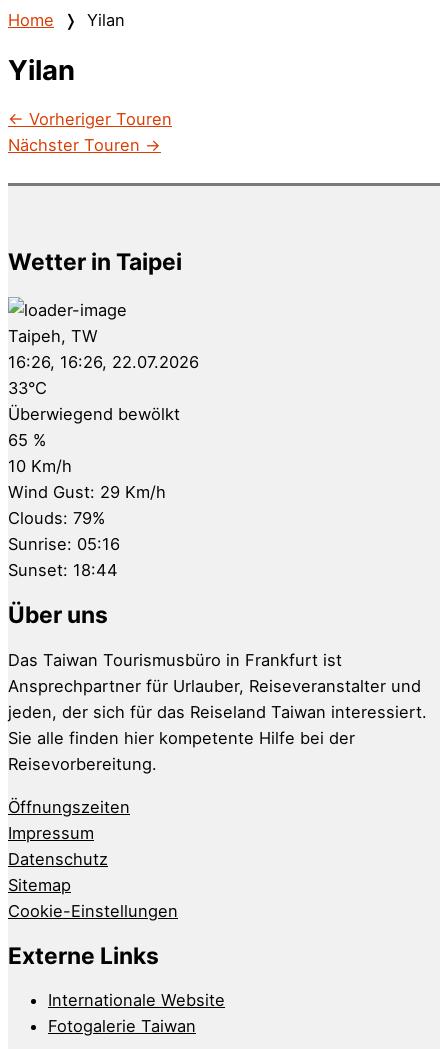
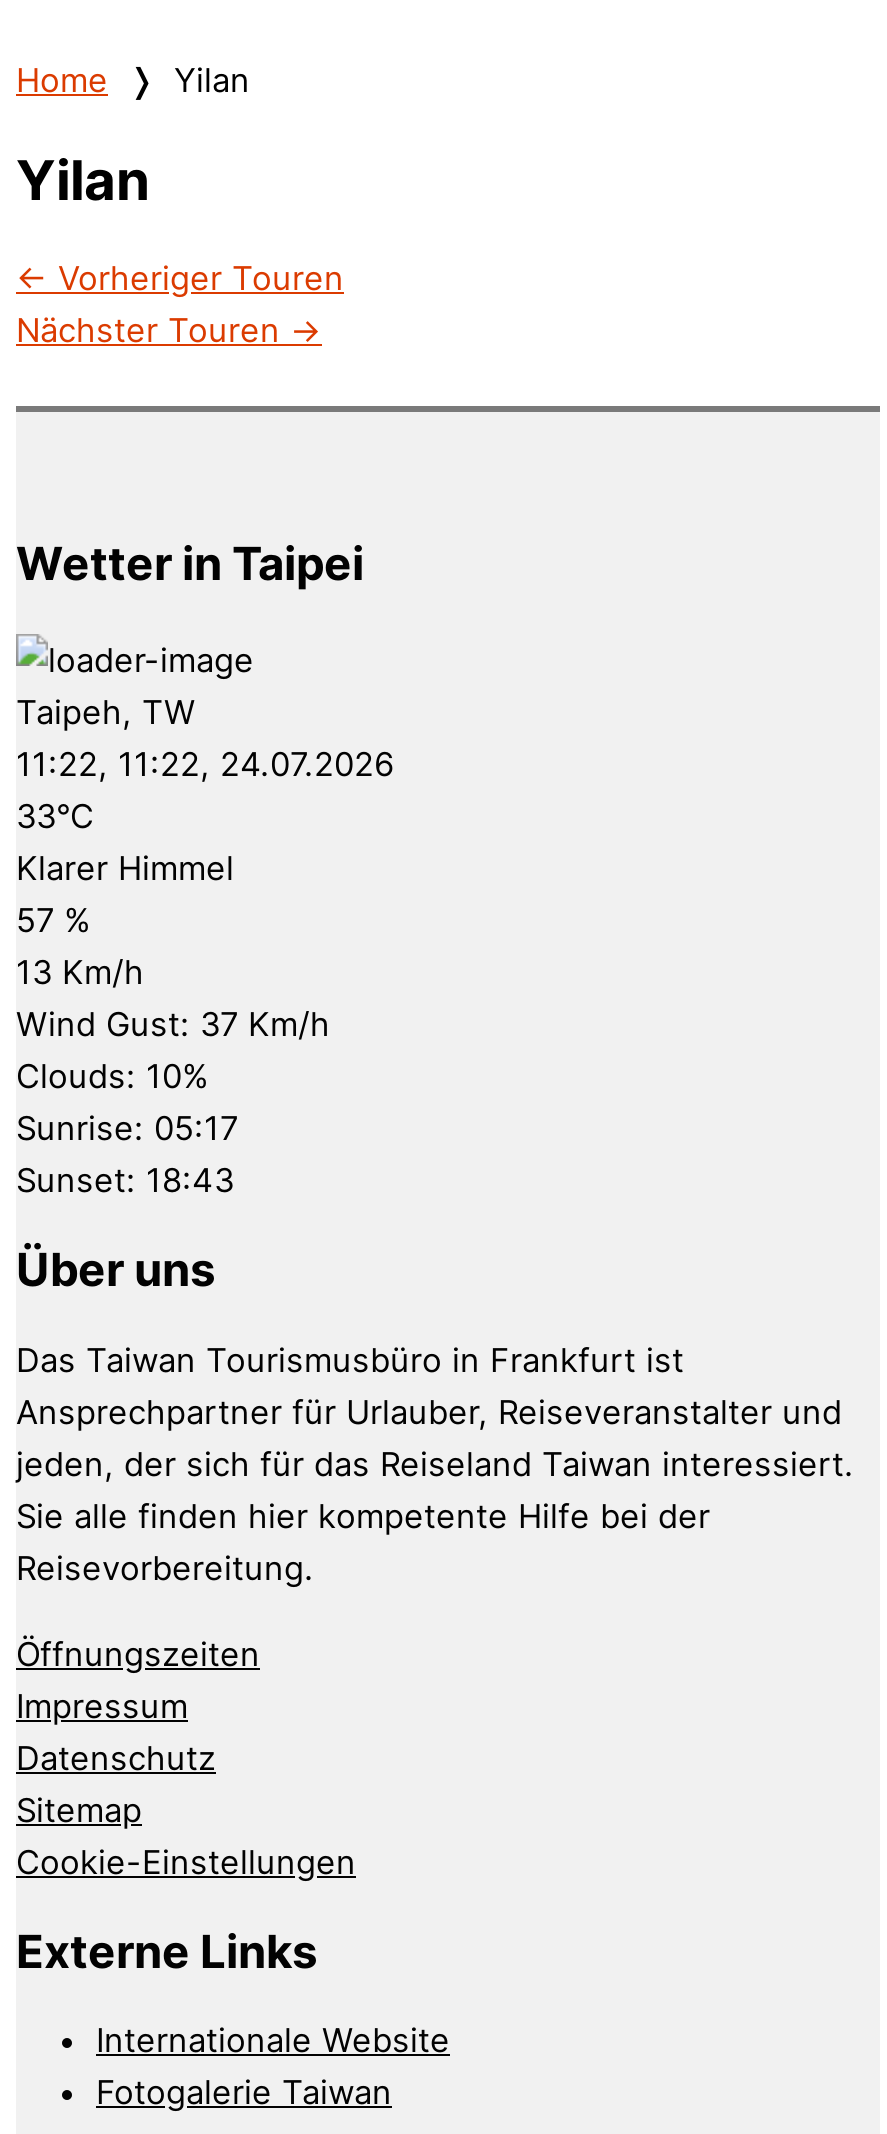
- 16:26, 16:26, 22.07.2026
+ 11:22, 11:22, 24.07.2026

- Überwiegend bewölkt
- 65 %
- 10 Km/h
- Wind Gust: 29 Km/h
- Clouds: 79%
- Sunrise: 05:16
- Sunset: 18:44
+ Klarer Himmel
+ 57 %
+ 13 Km/h
+ Wind Gust: 37 Km/h
+ Clouds: 10%
+ Sunrise: 05:17
+ Sunset: 18:43
